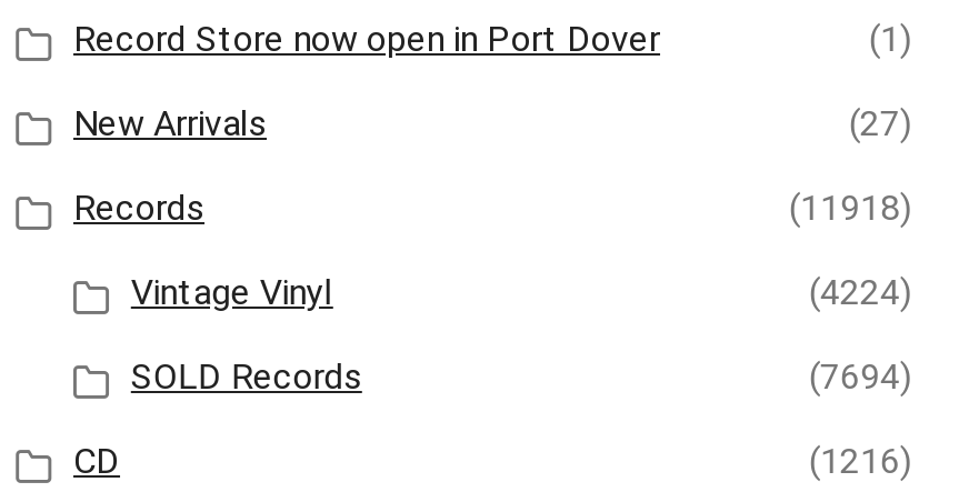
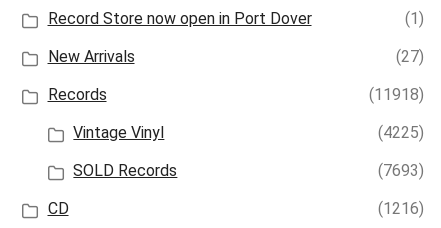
- (4224)
+ (4225)

- (7694)
+ (7693)
